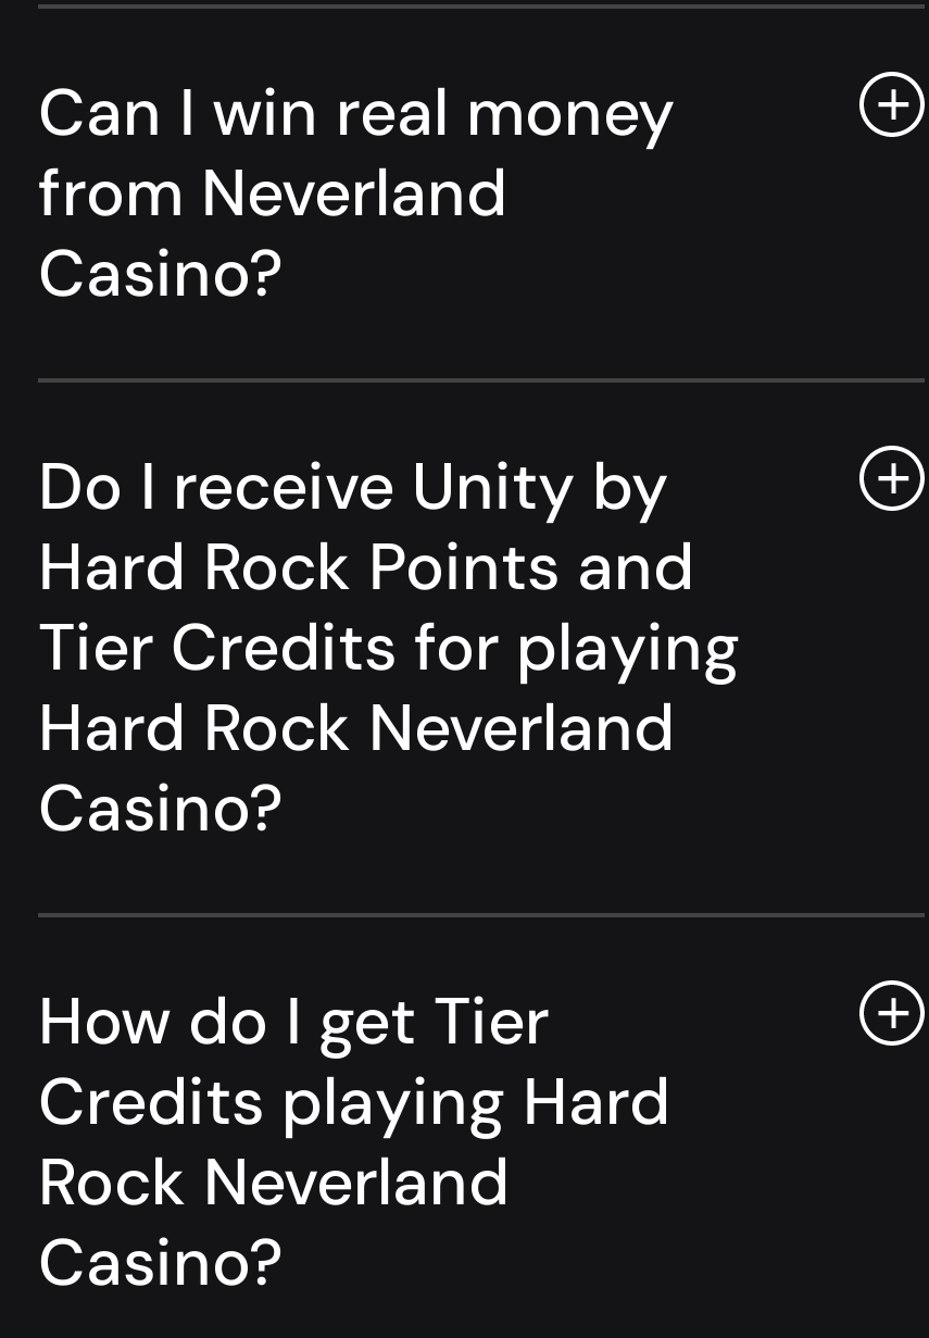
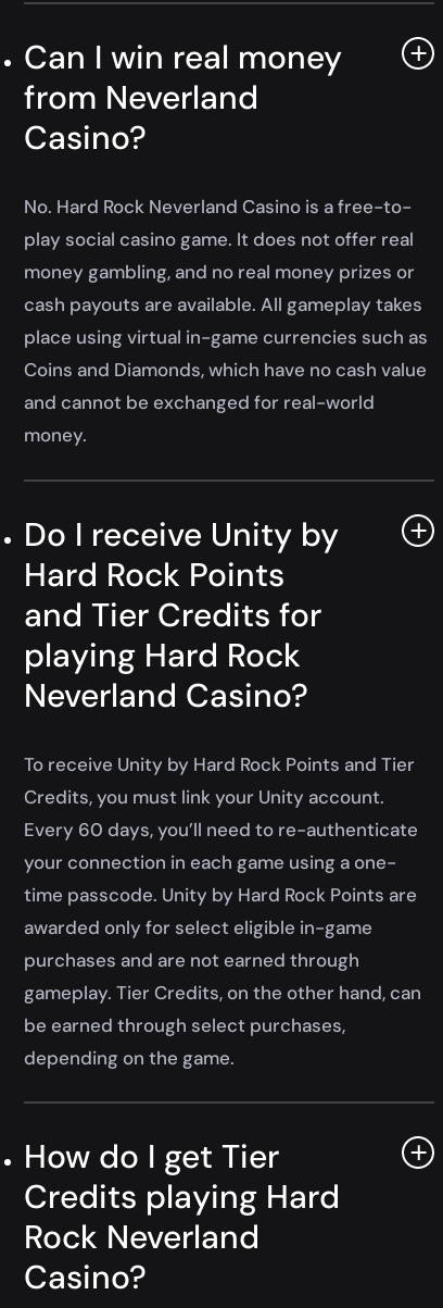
+ No. Hard Rock Neverland Casino is a free-to-
+ play social casino game. It does not offer real
+ money gambling, and no real money prizes or
+ cash payouts are available. All gameplay takes
+ place using virtual in-game currencies such as
+ Coins and Diamonds, which have no cash value
+ and cannot be exchanged for real-world
+ money.

- Hard Rock Points and
- Tier Credits for playing
- Hard Rock Neverland
- Casino?
+ Hard Rock Points
+ and Tier Credits for
+ playing Hard Rock
+ Neverland Casino?
+ To receive Unity by Hard Rock Points and Tier
+ Credits, you must link your Unity account.
+ Every 60 days, you’ll need to re-authenticate
+ your connection in each game using a one-
+ time passcode. Unity by Hard Rock Points are
+ awarded only for select eligible in-game
+ purchases and are not earned through
+ gameplay. Tier Credits, on the other hand, can
+ be earned through select purchases,
+ depending on the game.
